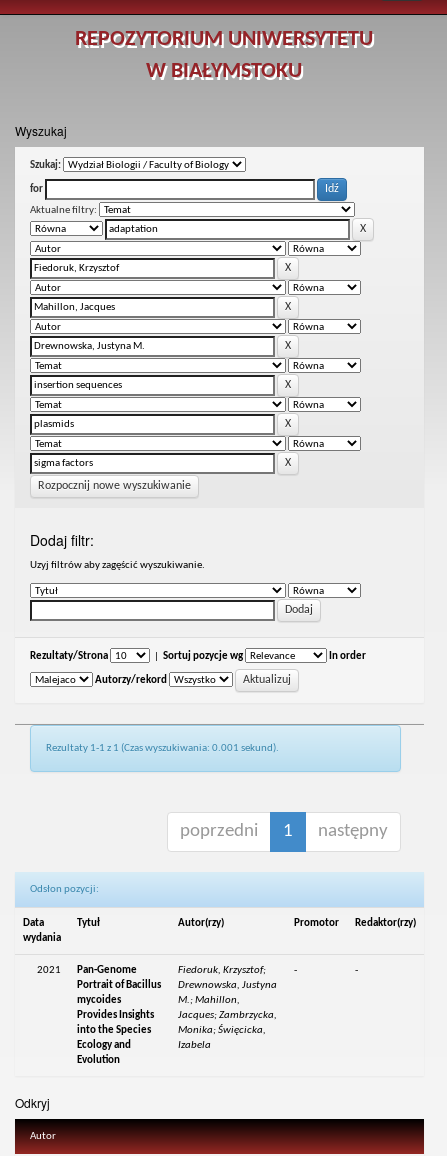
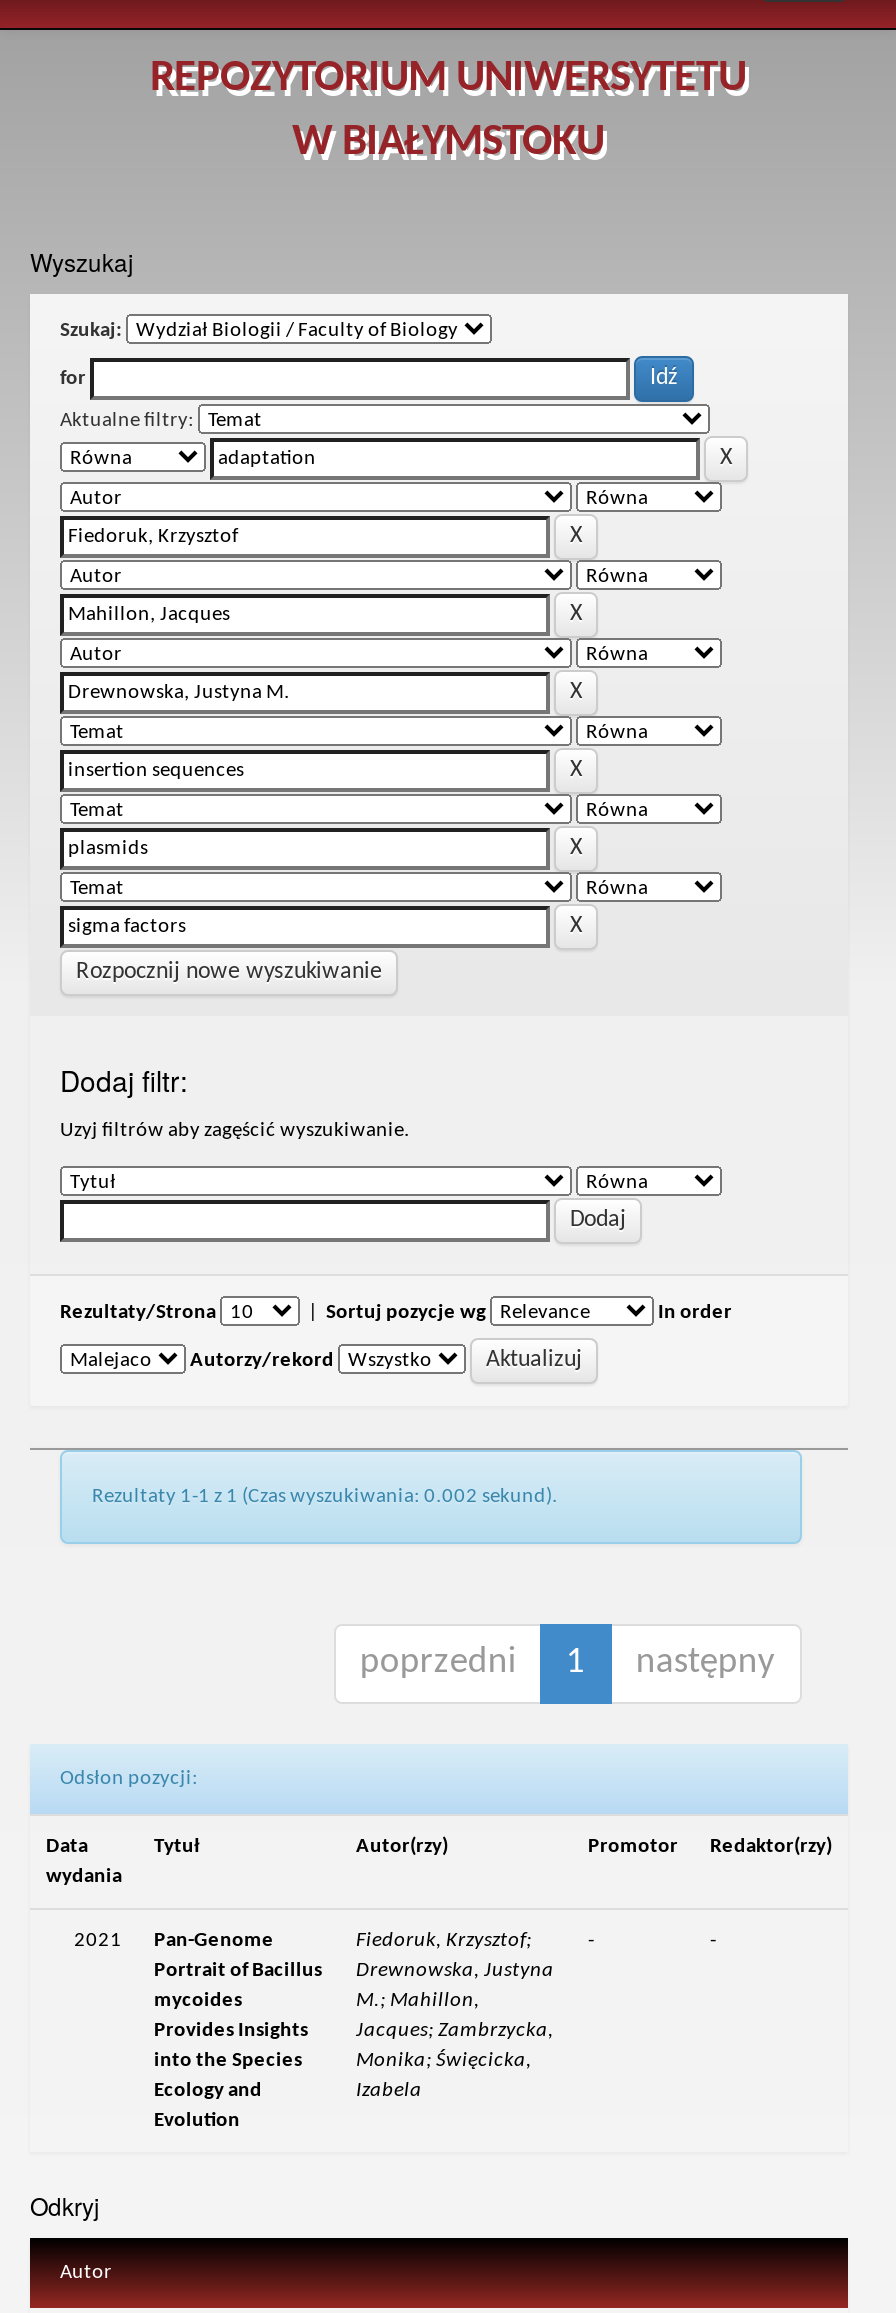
- Rezultaty 1-1 z 1 (Czas wyszukiwania: 0.001 sekund).
+ Rezultaty 1-1 z 1 (Czas wyszukiwania: 0.002 sekund).
